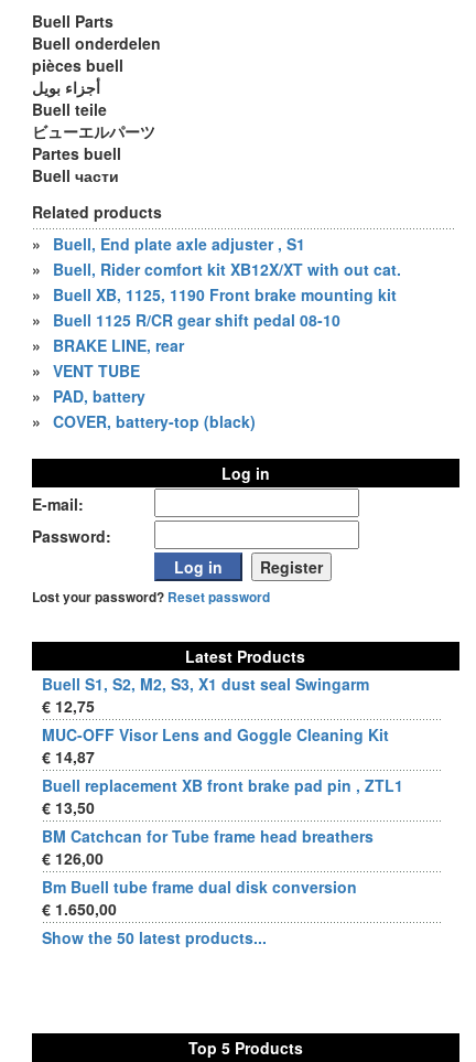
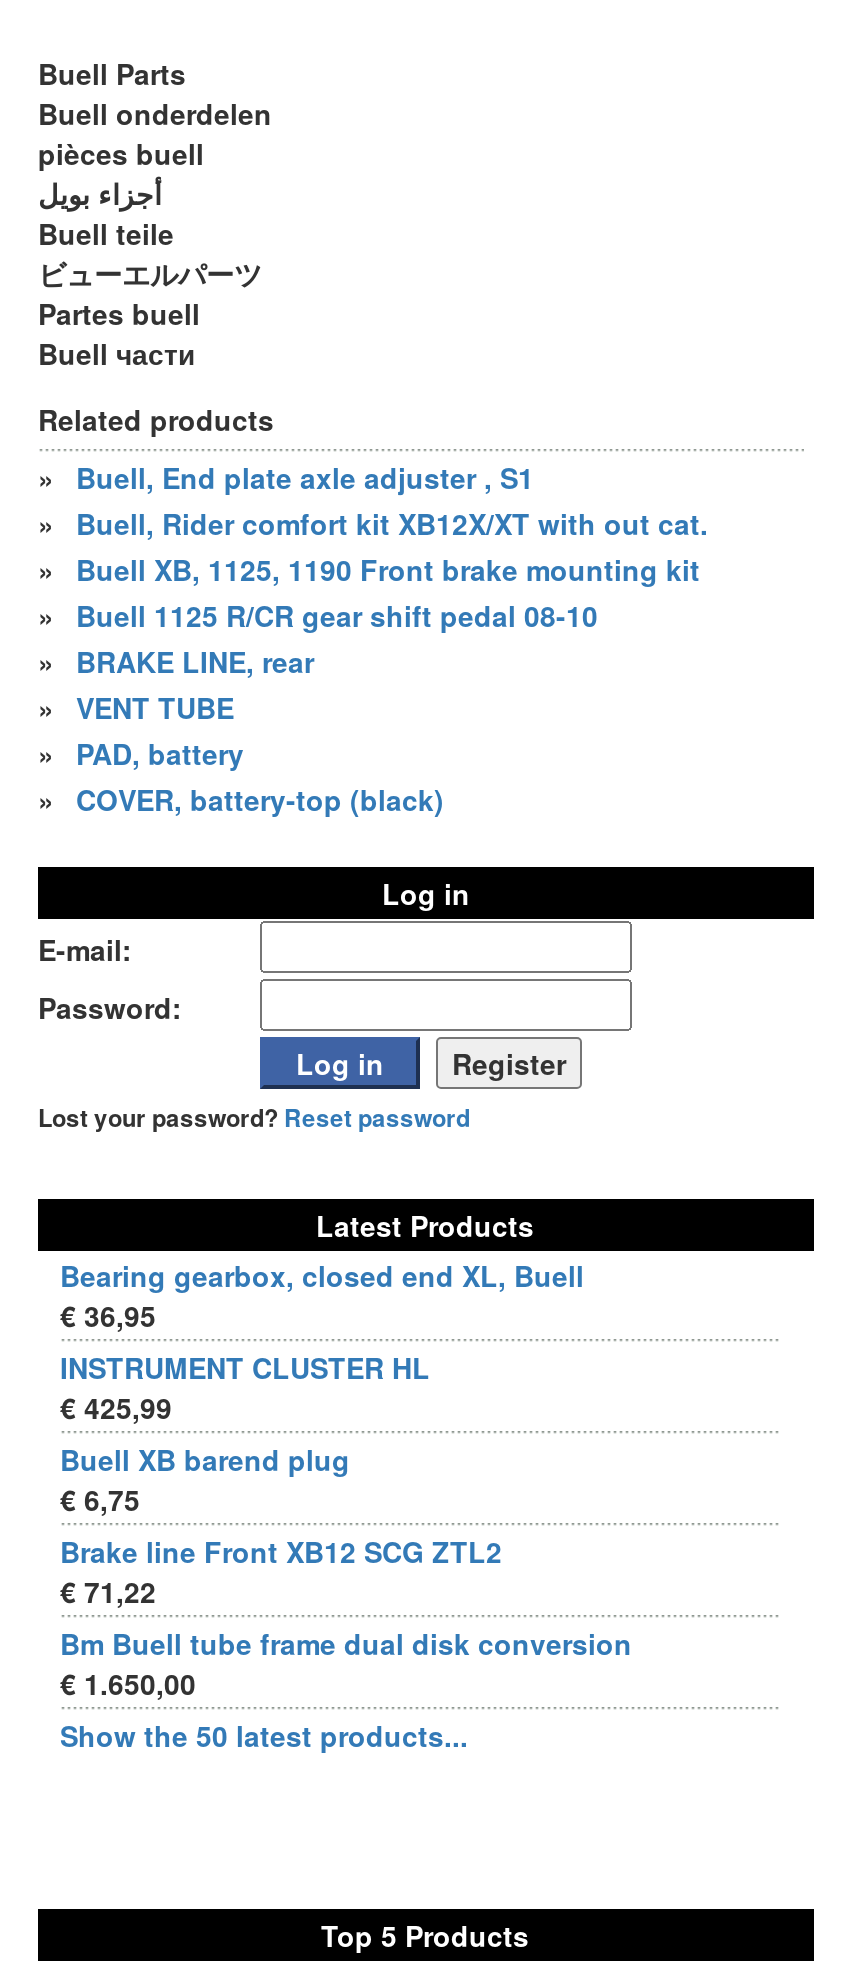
- Buell S1, S2, M2, S3, X1 dust seal Swingarm
- € 12,75
- MUC-OFF Visor Lens and Goggle Cleaning Kit
- € 14,87
- Buell replacement XB front brake pad pin , ZTL1
- € 13,50
- BM Catchcan for Tube frame head breathers
- € 126,00
+ Bearing gearbox, closed end XL, Buell
+ € 36,95
+ INSTRUMENT CLUSTER HL
+ € 425,99
+ Buell XB barend plug
+ € 6,75
+ Brake line Front XB12 SCG ZTL2
+ € 71,22
